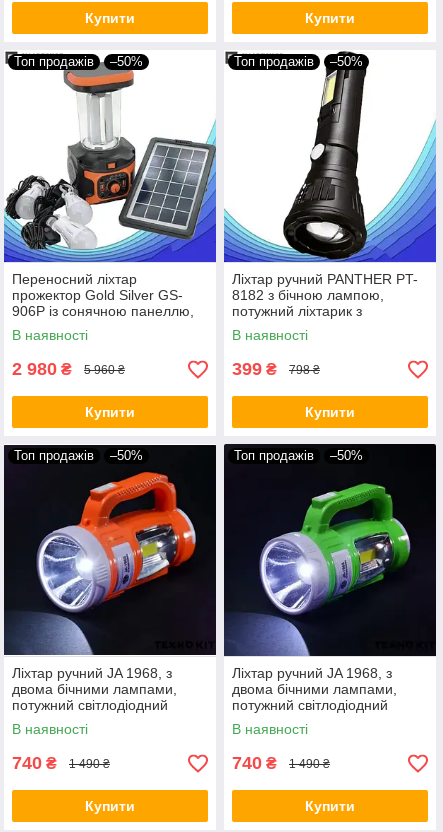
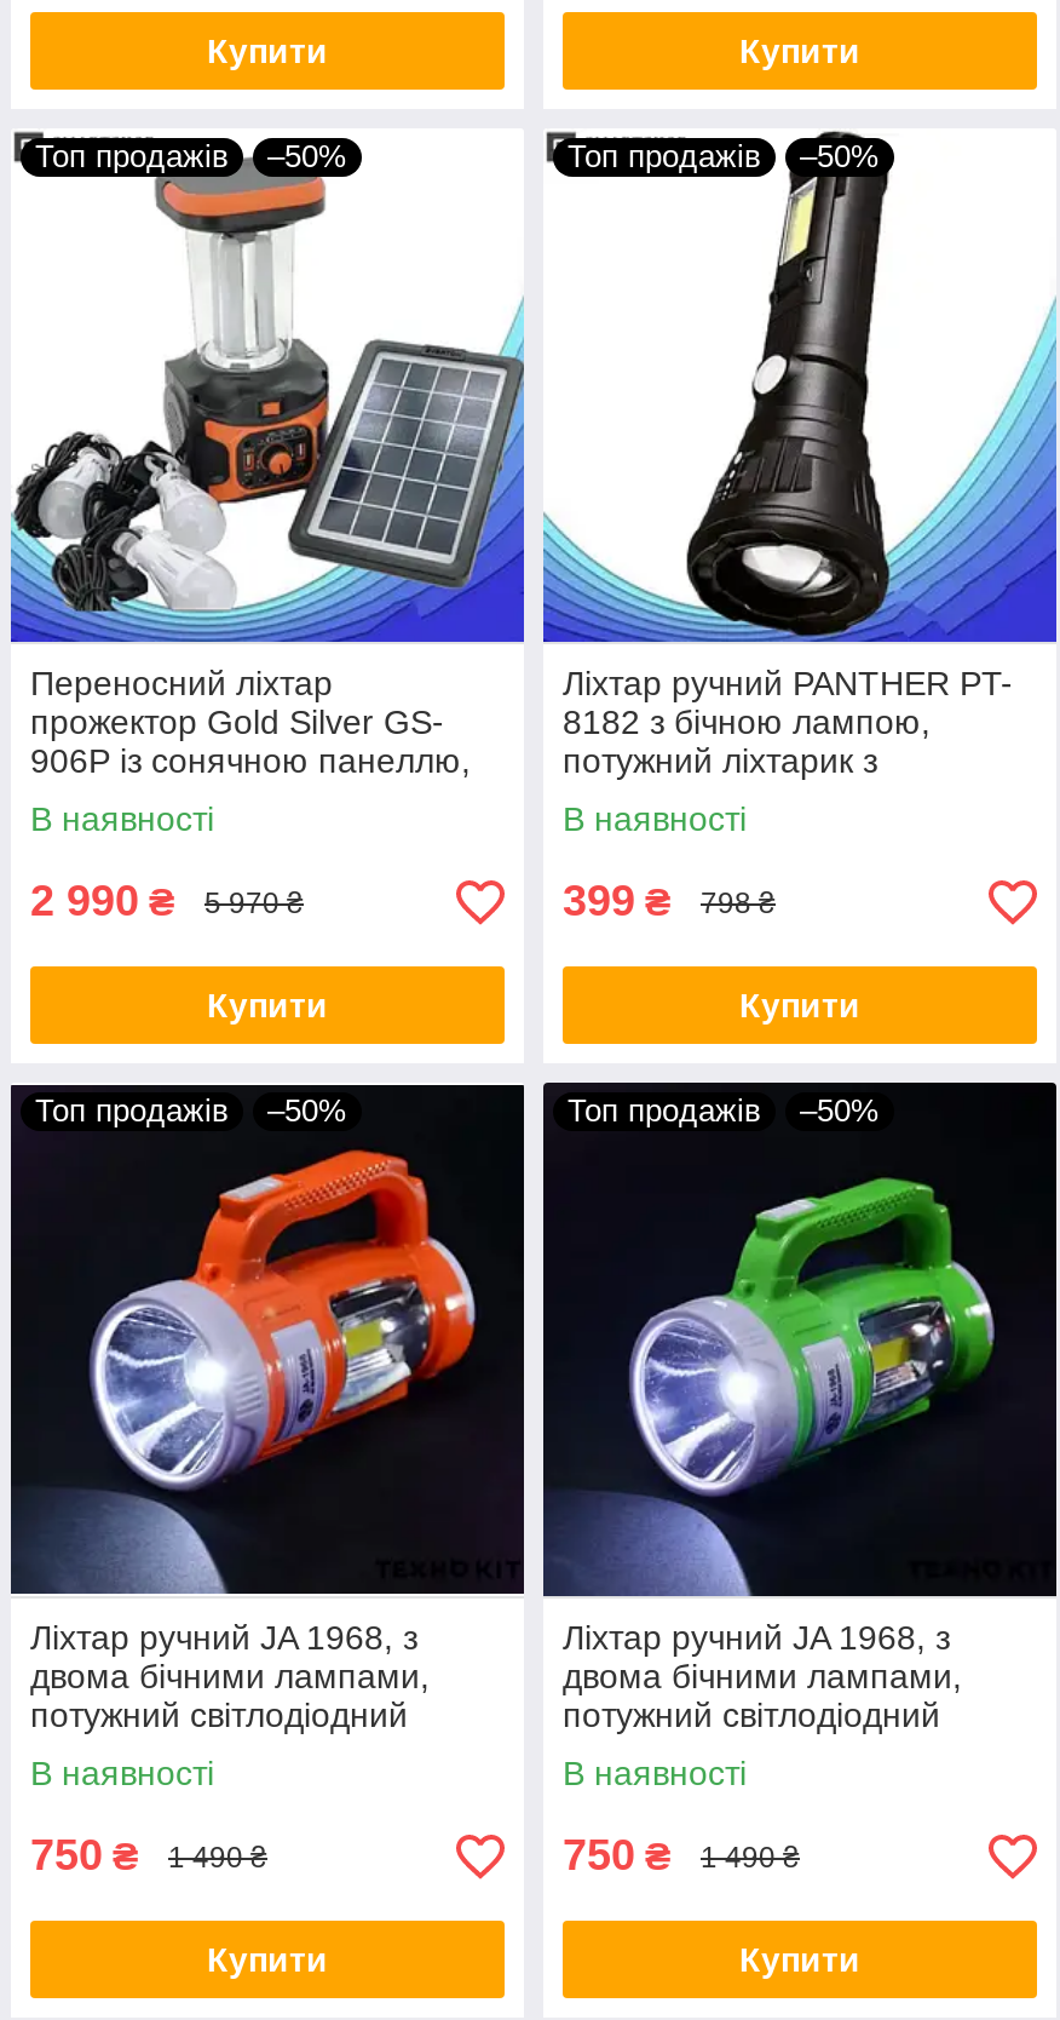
- 2 980 ₴
+ 2 990 ₴

- 5 960 ₴
+ 5 970 ₴

- 740 ₴
+ 750 ₴

- 740 ₴
+ 750 ₴
